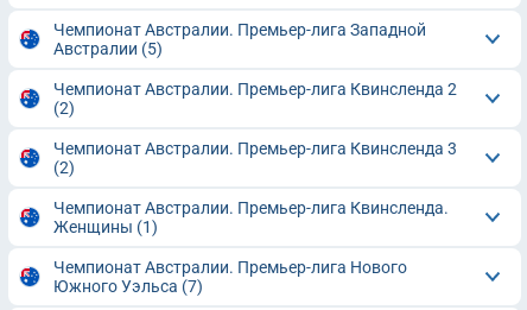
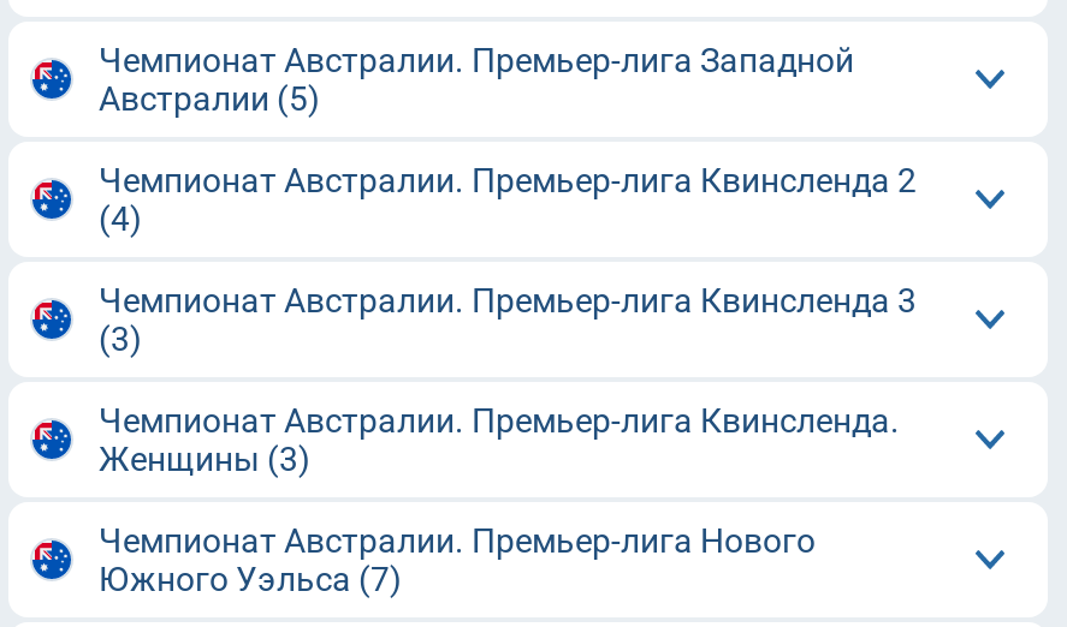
- (2)
+ (4)

- (2)
+ (3)

- Женщины (1)
+ Женщины (3)
